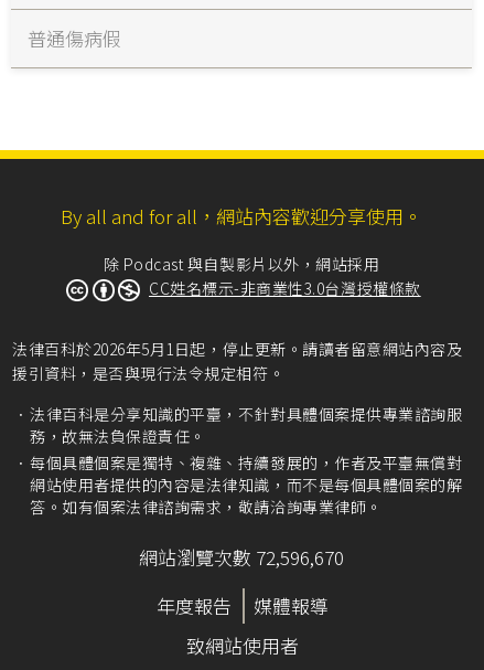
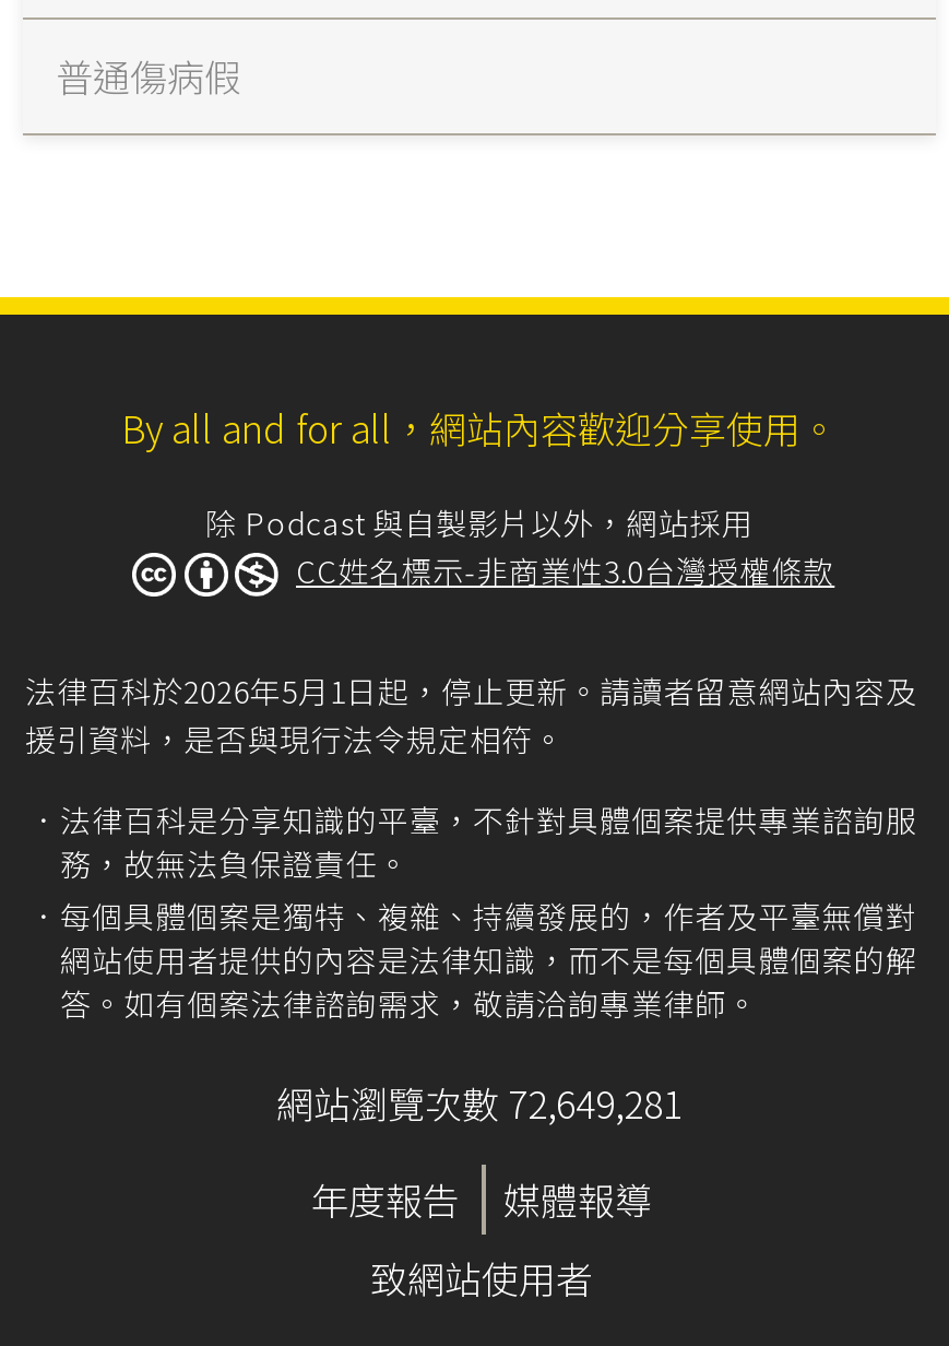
- 網站瀏覽次數 72,596,670
+ 網站瀏覽次數 72,649,281
